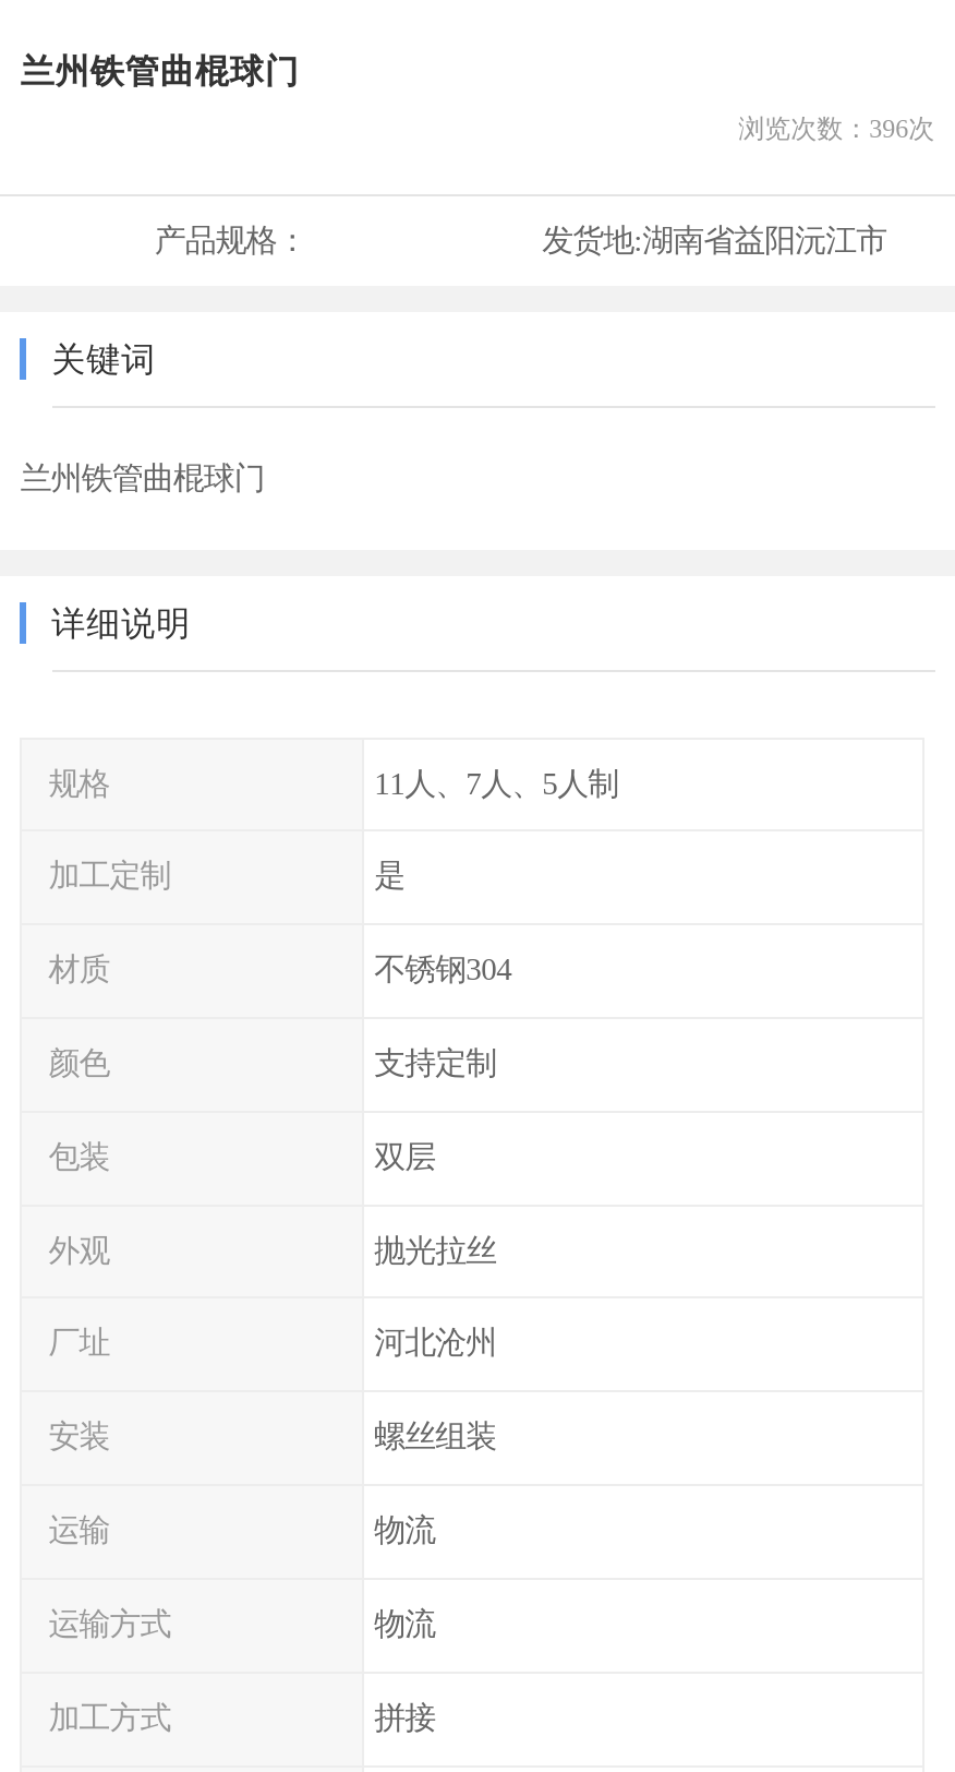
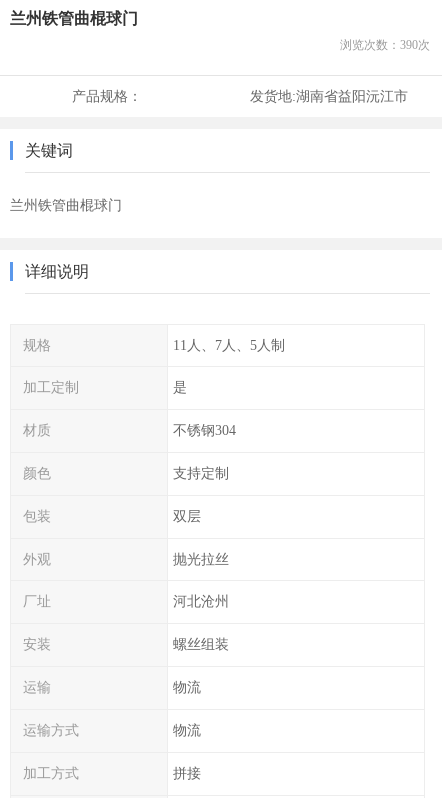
- 浏览次数：396次
+ 浏览次数：390次
